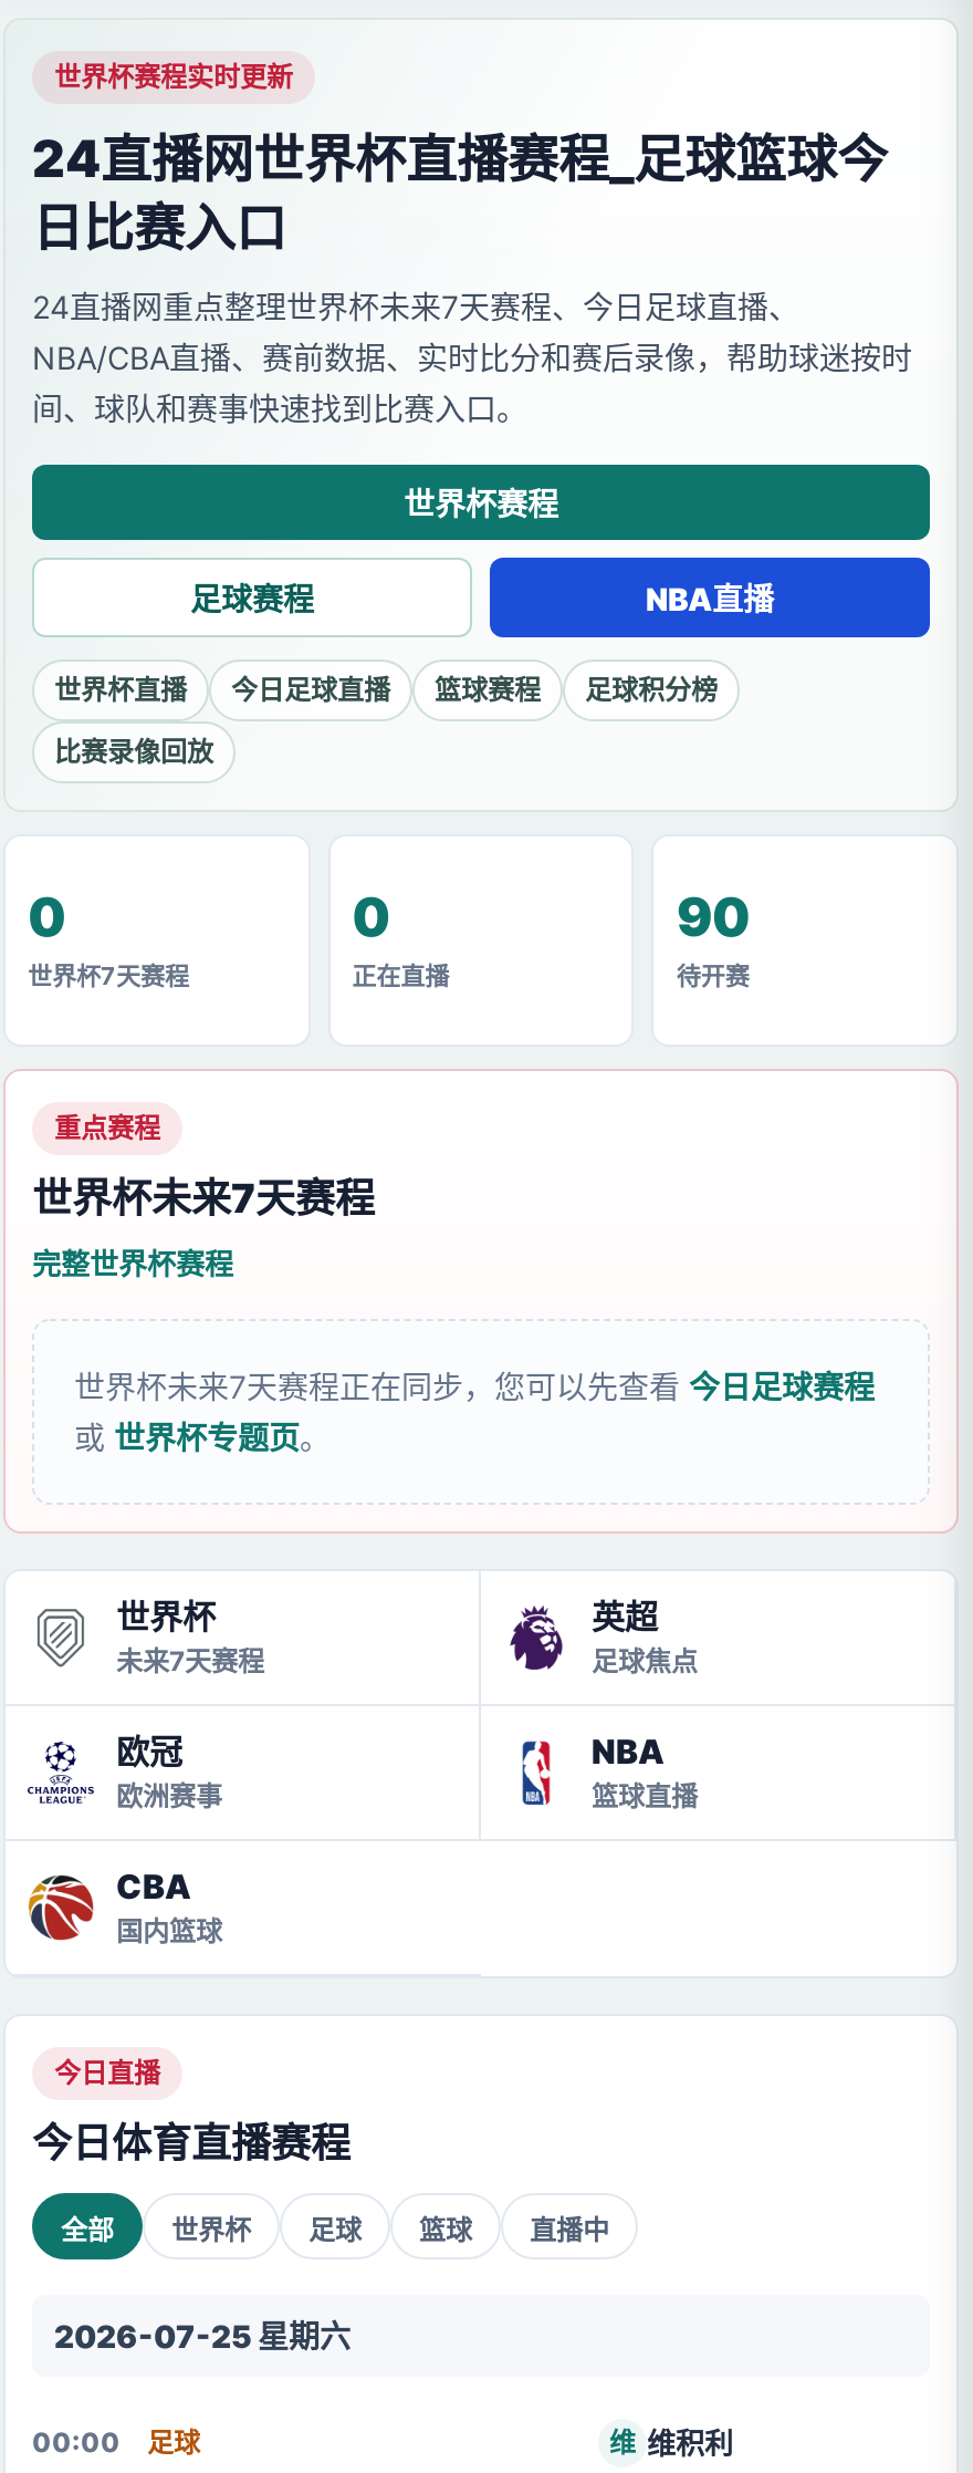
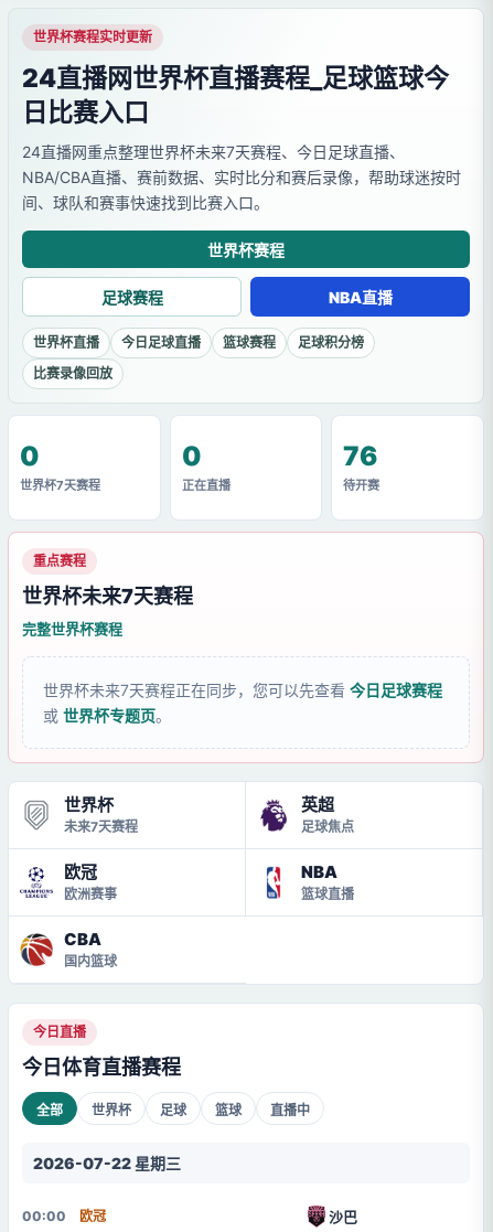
- 90
+ 76

- 2026-07-25 星期六
+ 2026-07-22 星期三

- 足球
- 维 维积利
+ 欧冠
+ 沙巴
